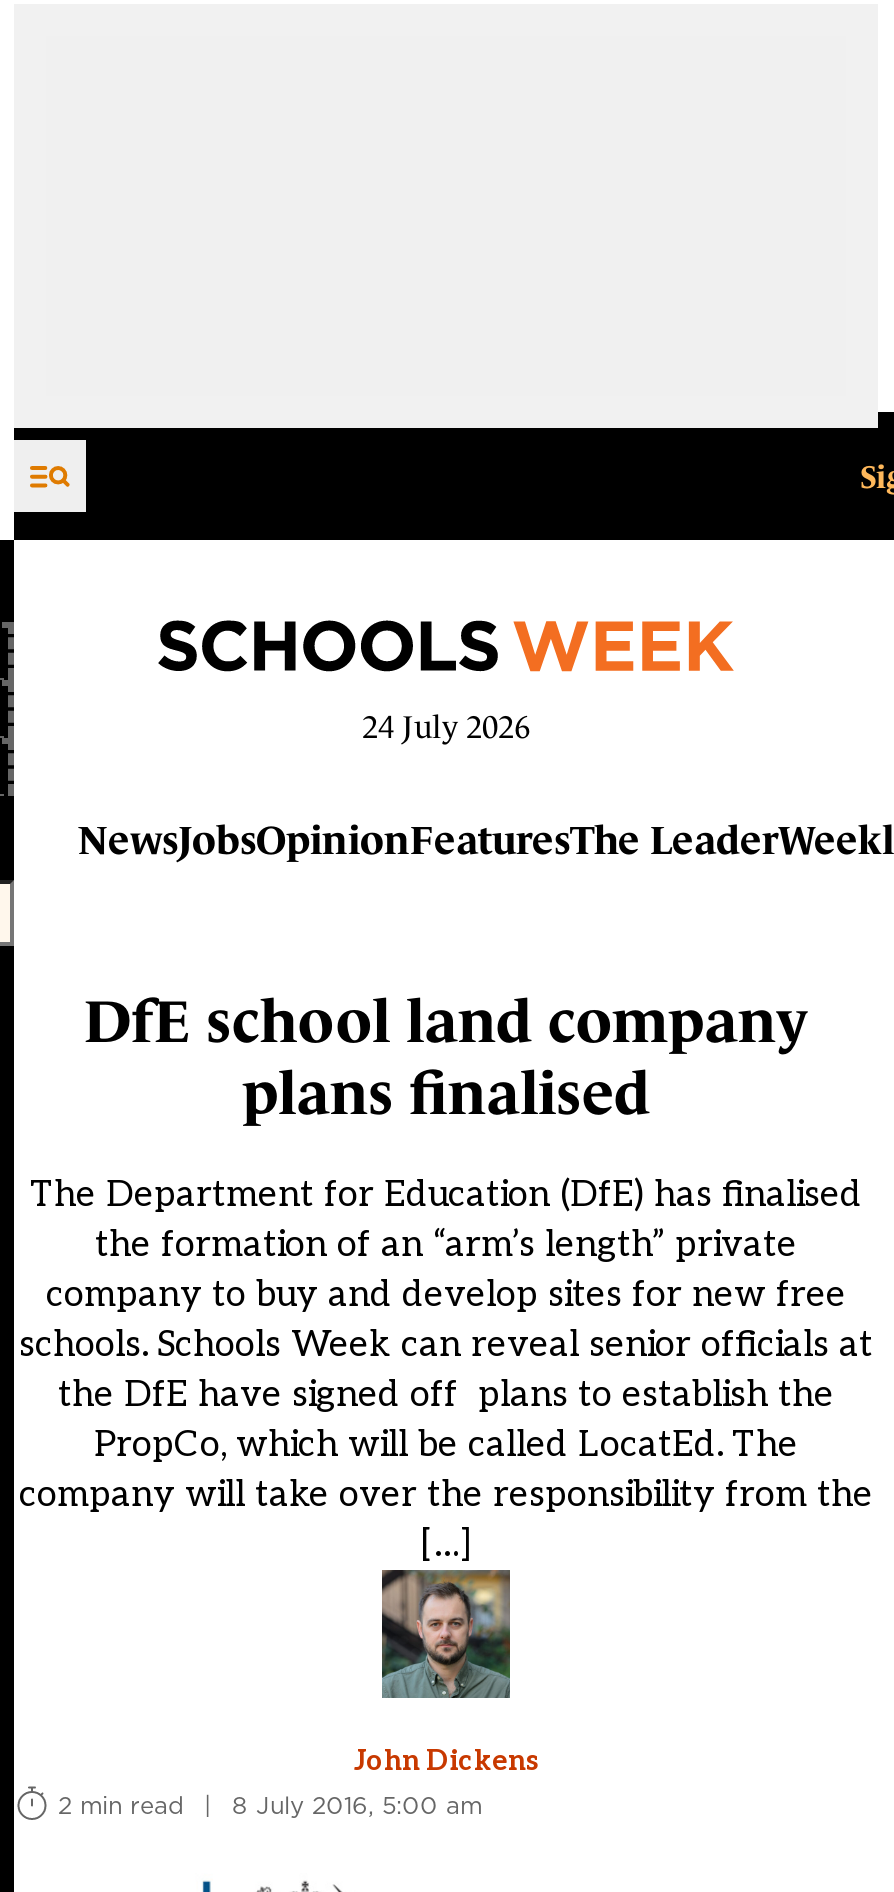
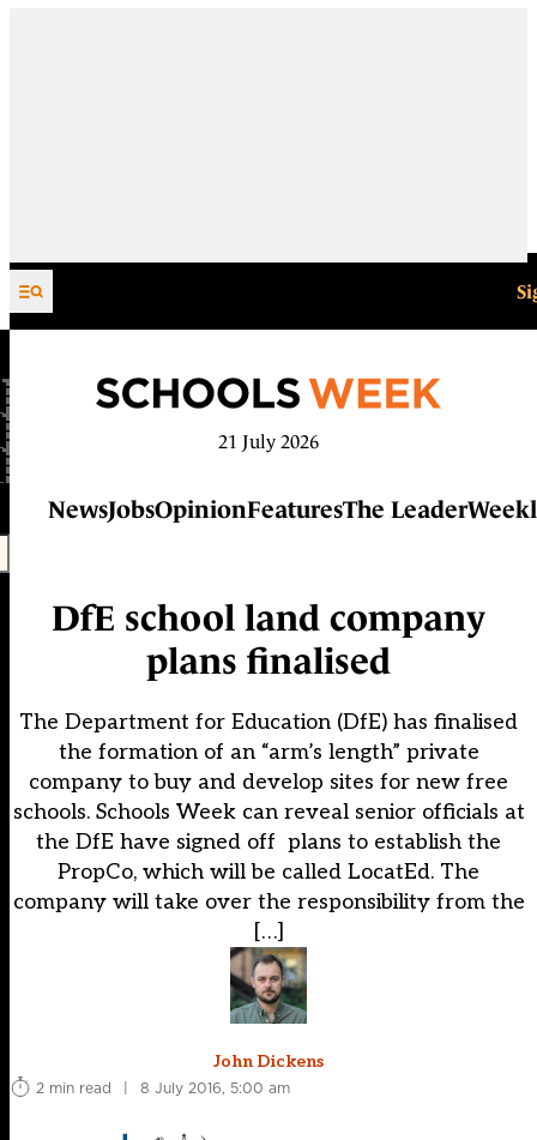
- 24 July 2026
+ 21 July 2026
